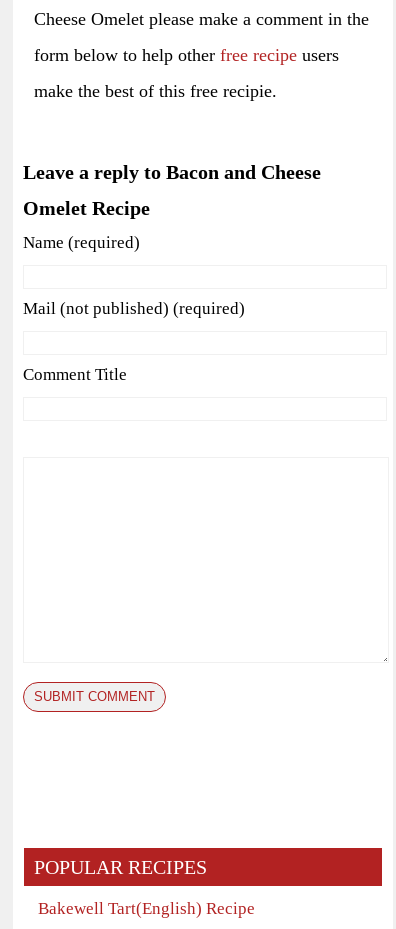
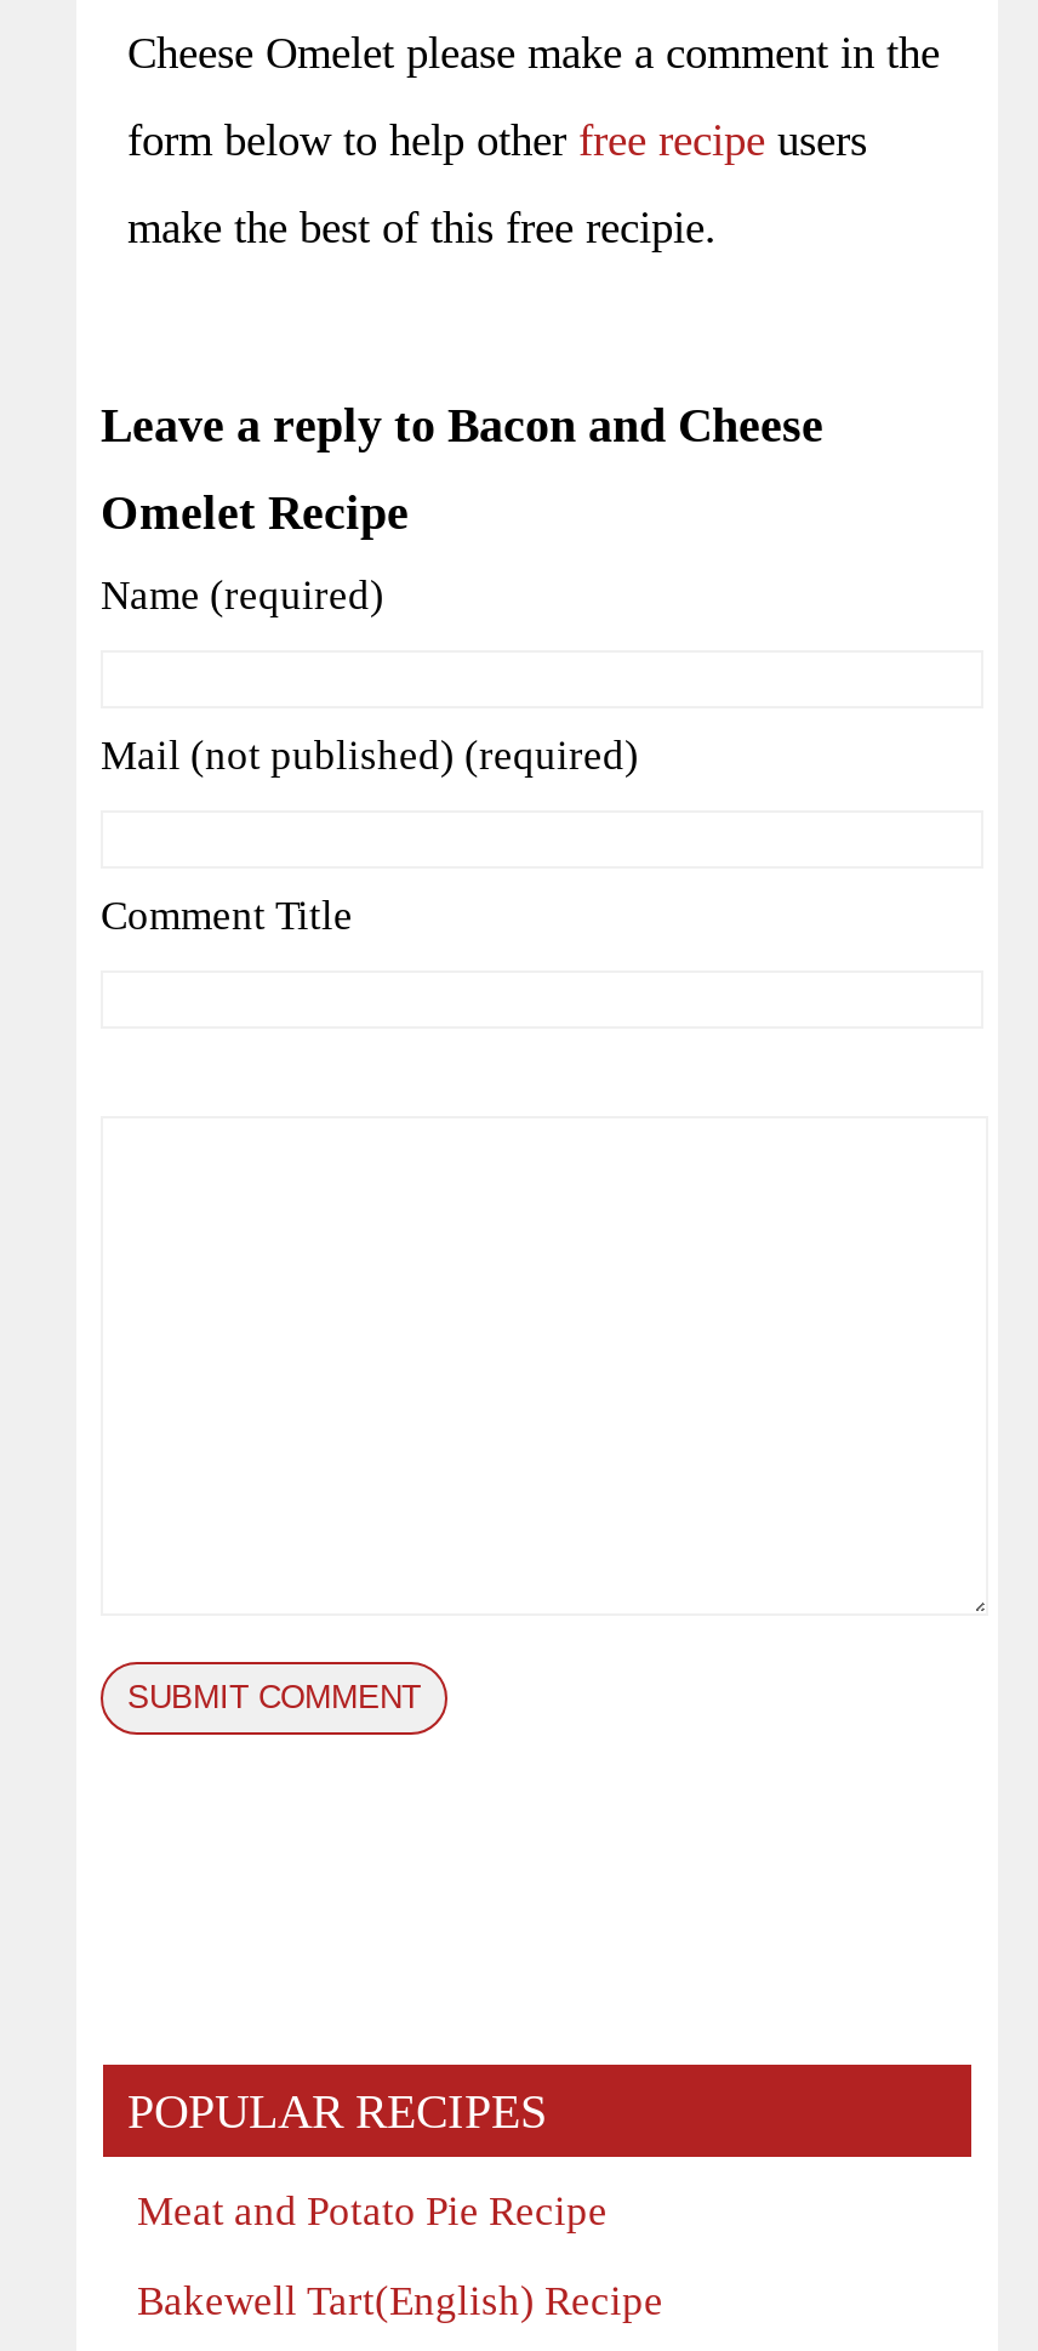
+ Meat and Potato Pie Recipe
